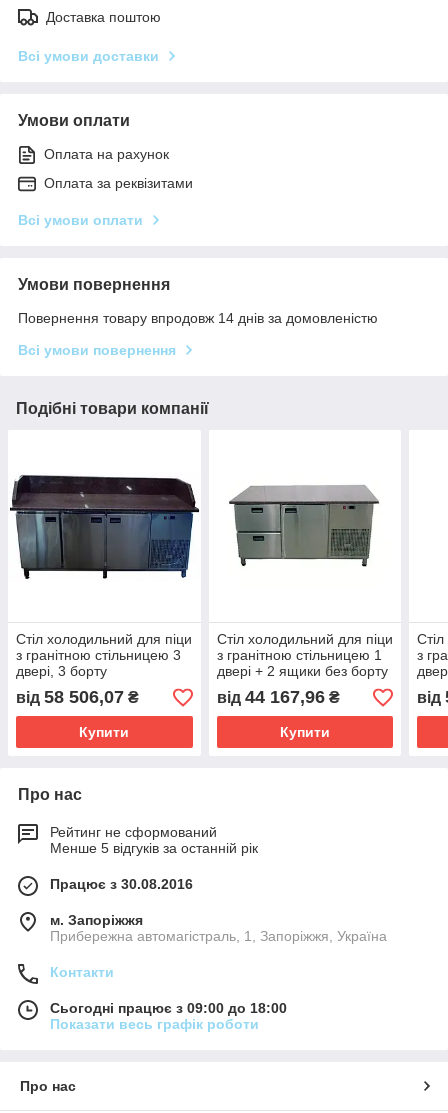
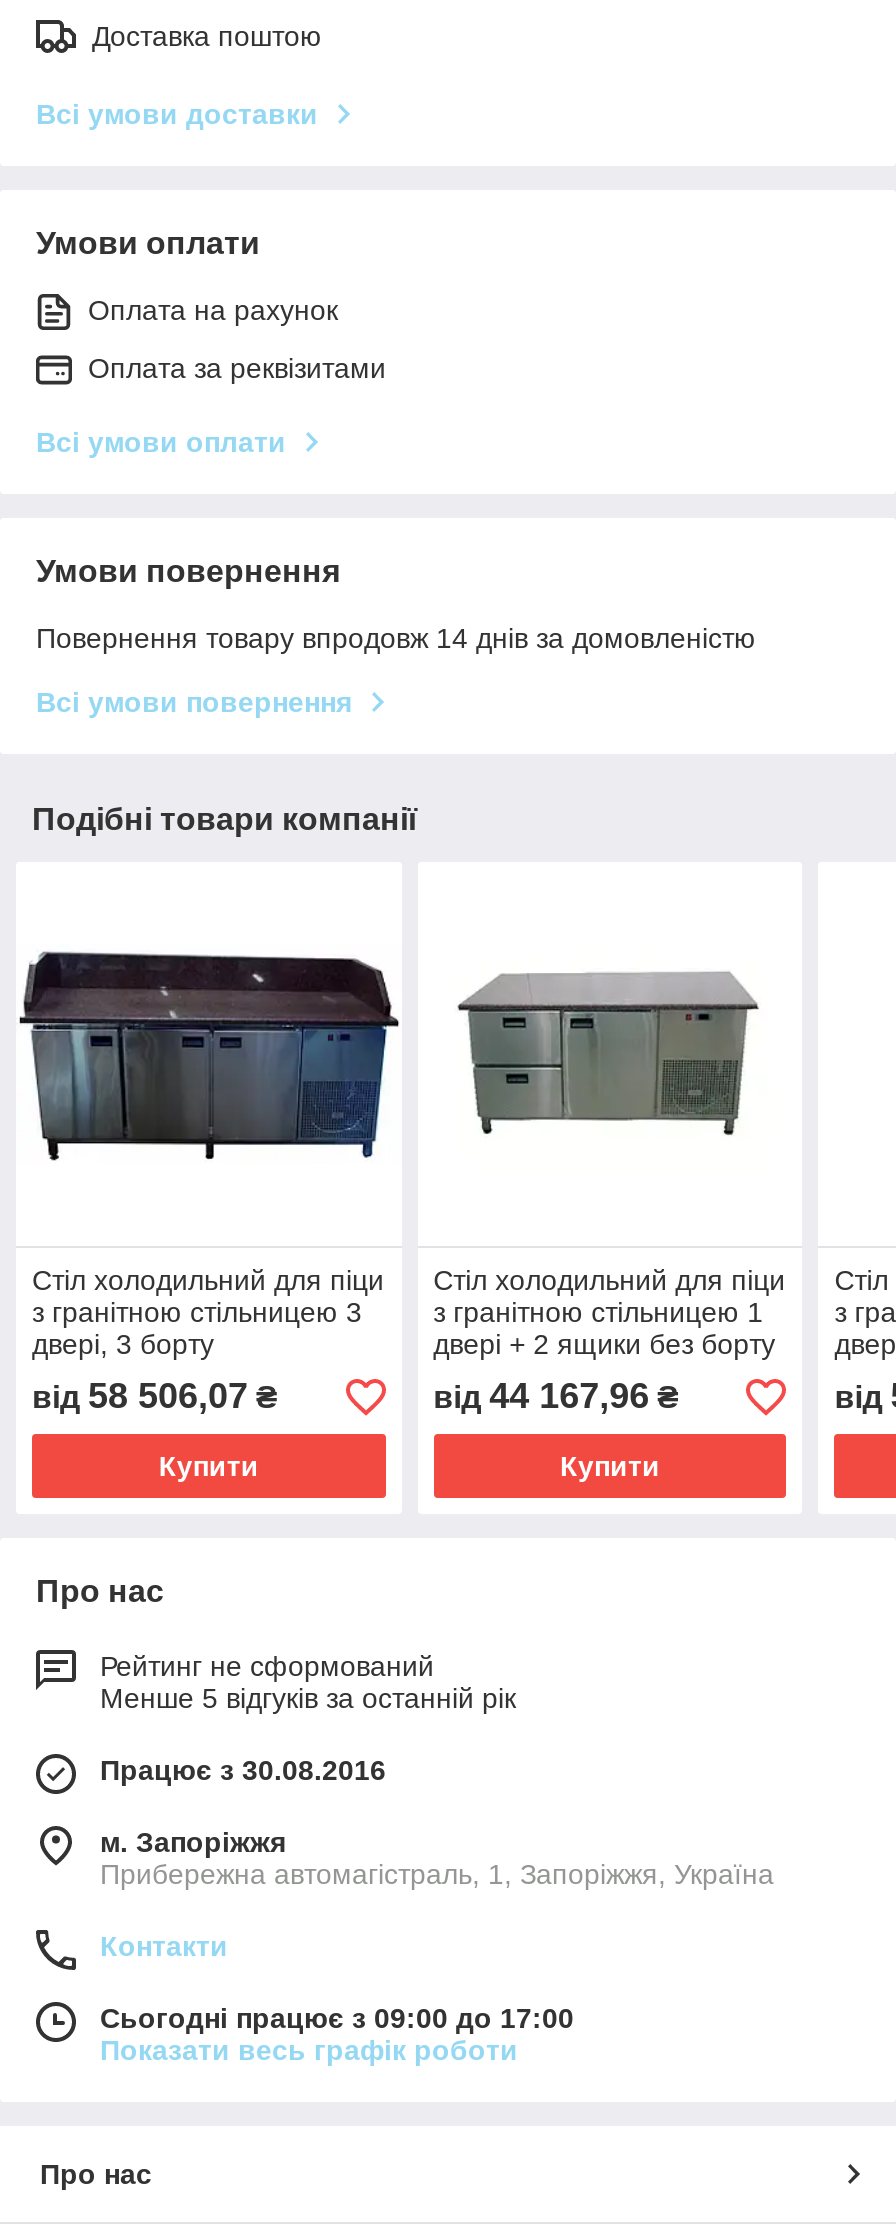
- Сьогодні працює з 09:00 до 18:00
+ Сьогодні працює з 09:00 до 17:00
